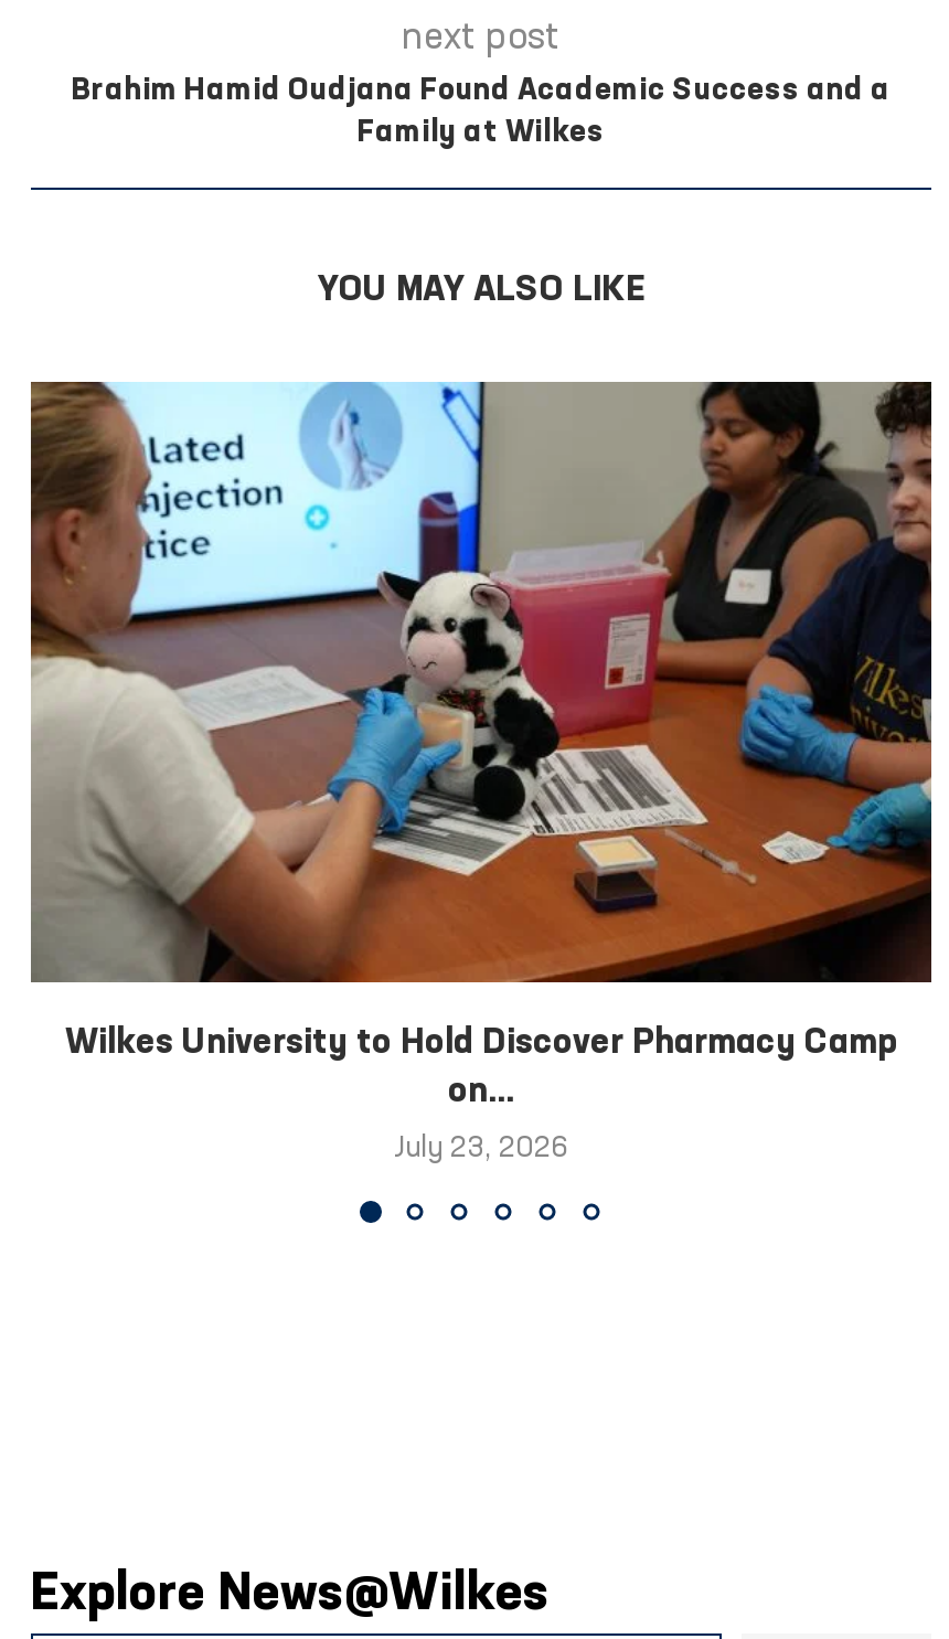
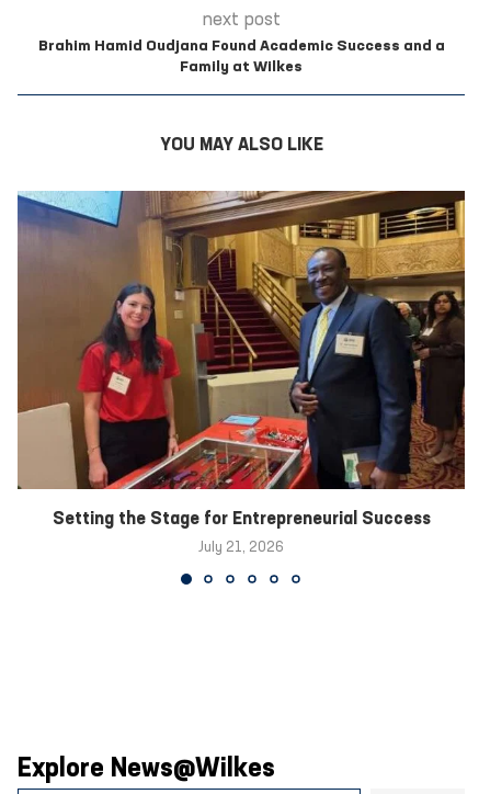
- [image]
- Wilkes University to Hold Discover Pharmacy Camp
- on...
+ [image]
+ Setting the Stage for Entrepreneurial Success

- July 23, 2026
+ July 21, 2026
